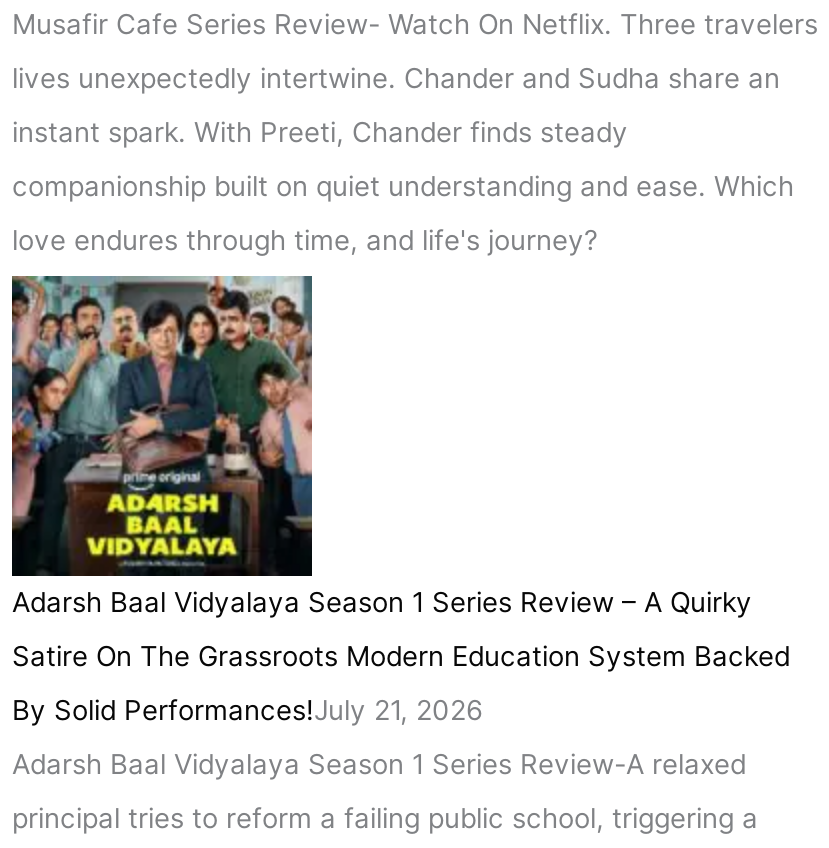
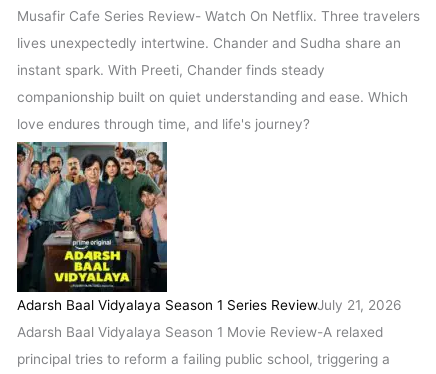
- Adarsh Baal Vidyalaya Season 1 Series Review – A Quirky
- Satire On The Grassroots Modern Education System Backed
- By Solid Performances!July 21, 2026
- Adarsh Baal Vidyalaya Season 1 Series Review-A relaxed
+ Adarsh Baal Vidyalaya Season 1 Series Review July 21, 2026
+ Adarsh Baal Vidyalaya Season 1 Movie Review-A relaxed
